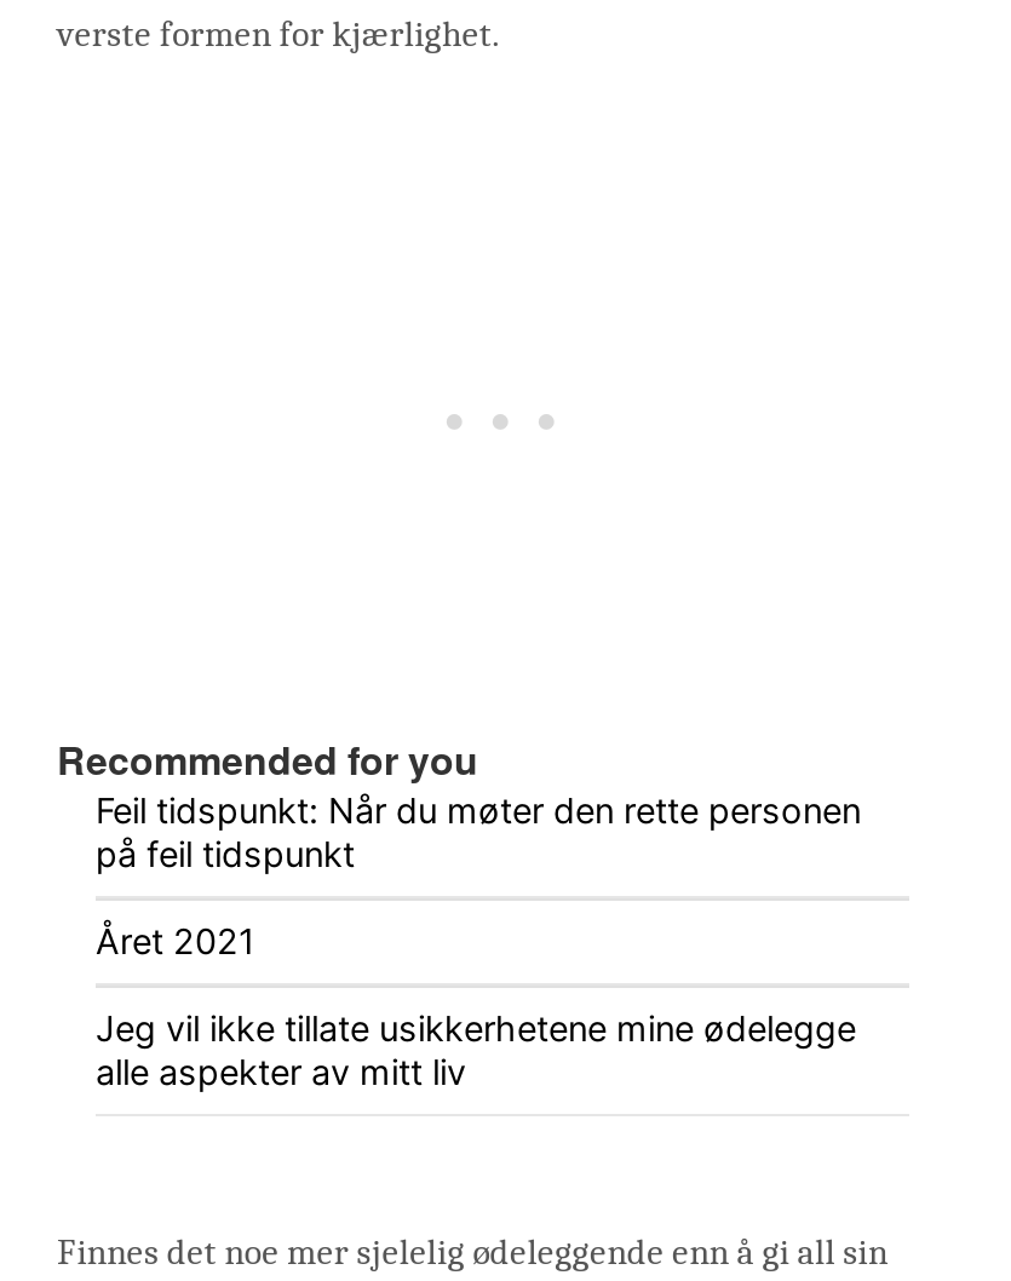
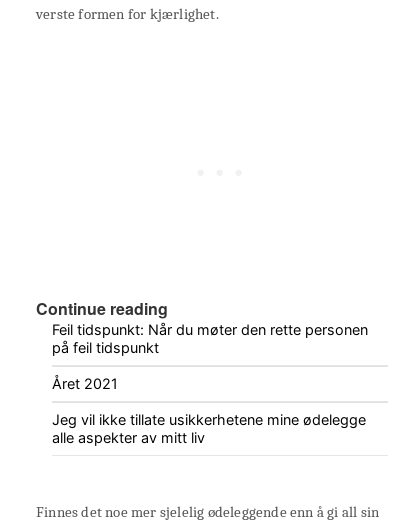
- Recommended for you
+ Continue reading
